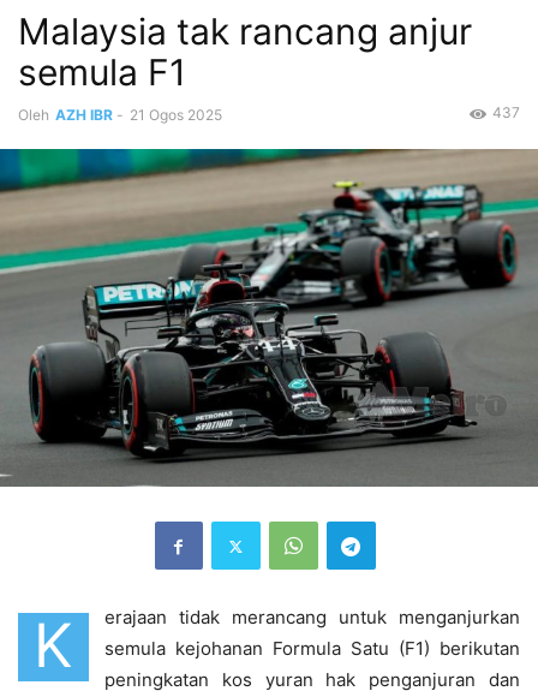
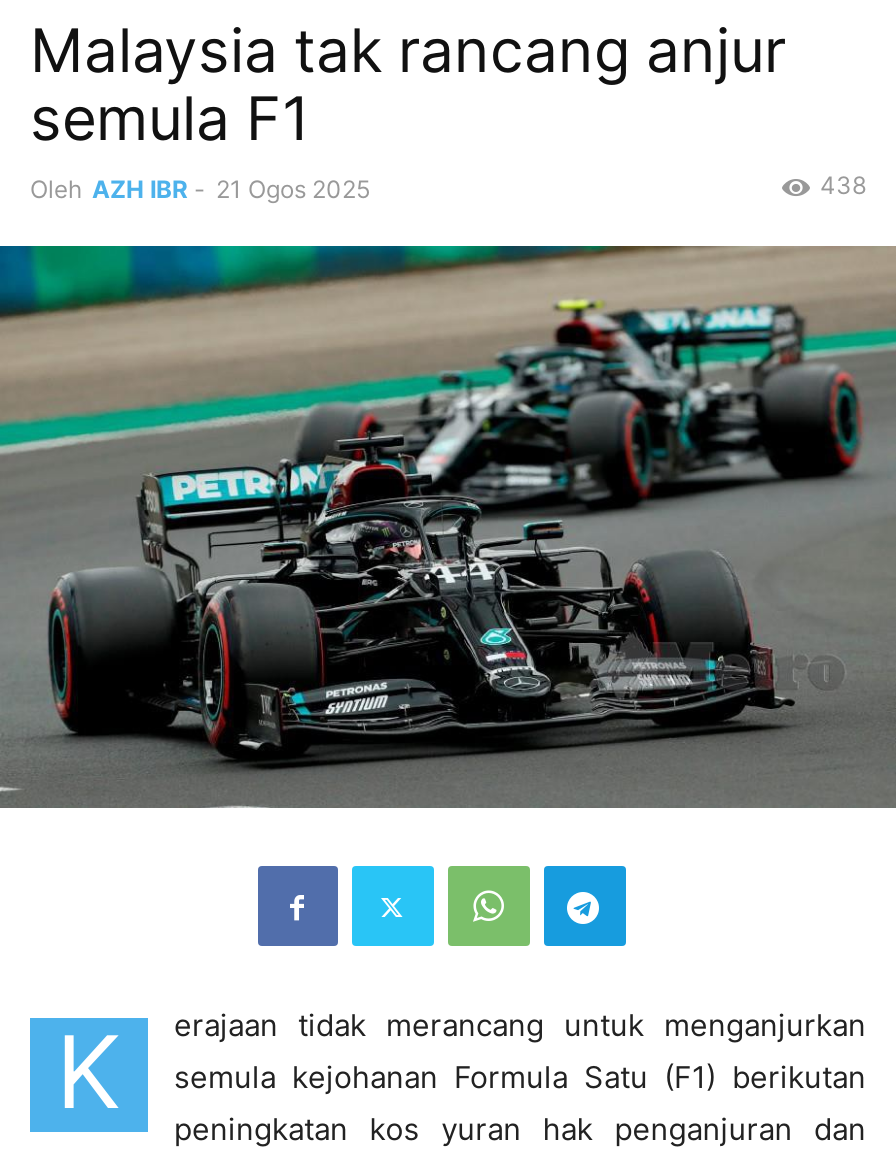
- 437
+ 438
